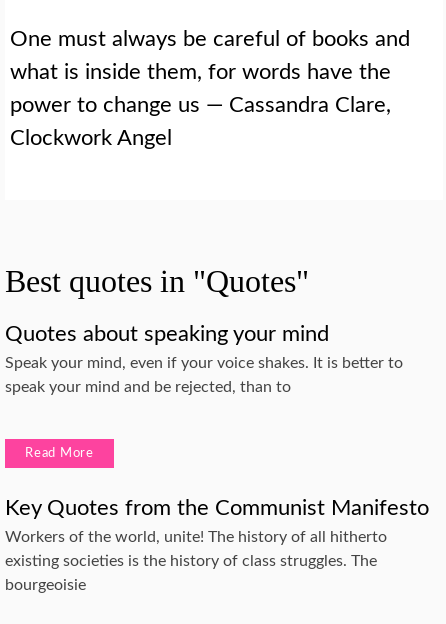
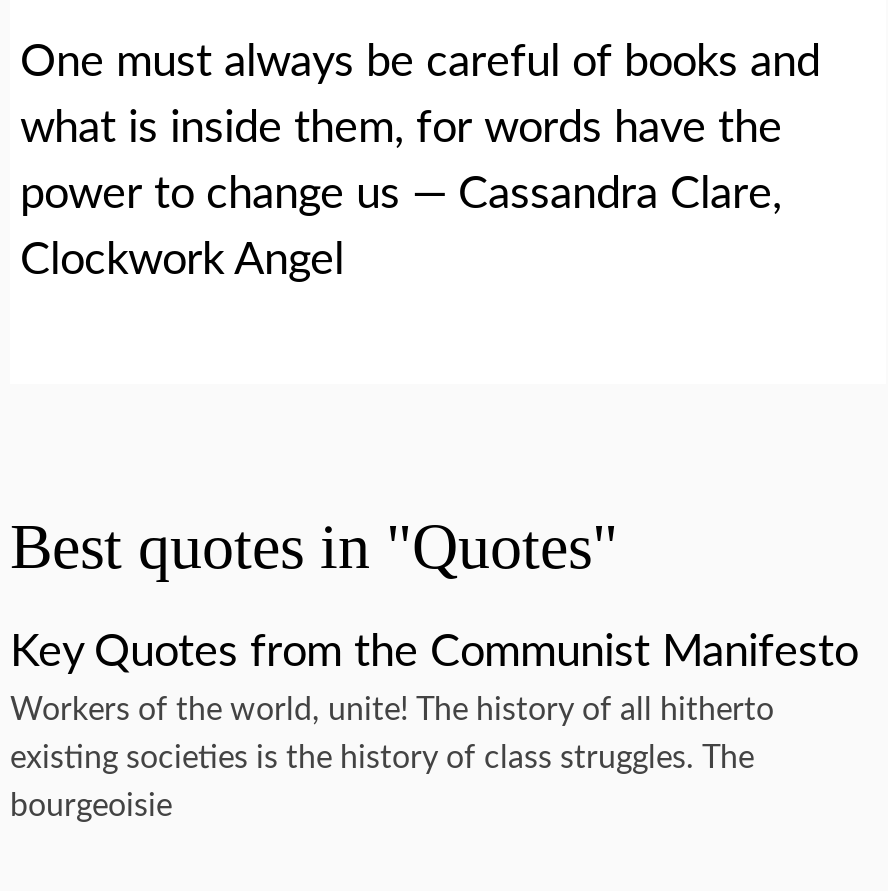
- Quotes about speaking your mind
- Speak your mind, even if your voice shakes. It is better to
- speak your mind and be rejected, than to

- Read More
